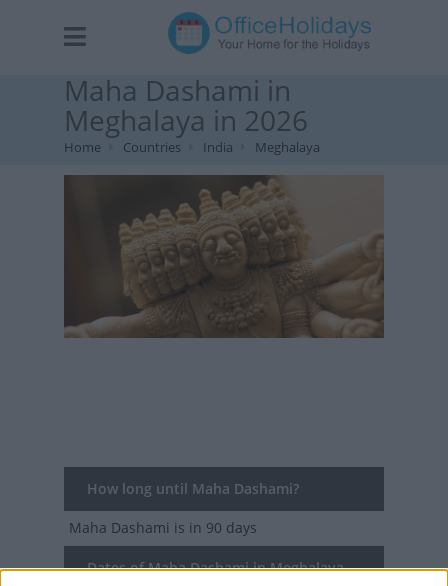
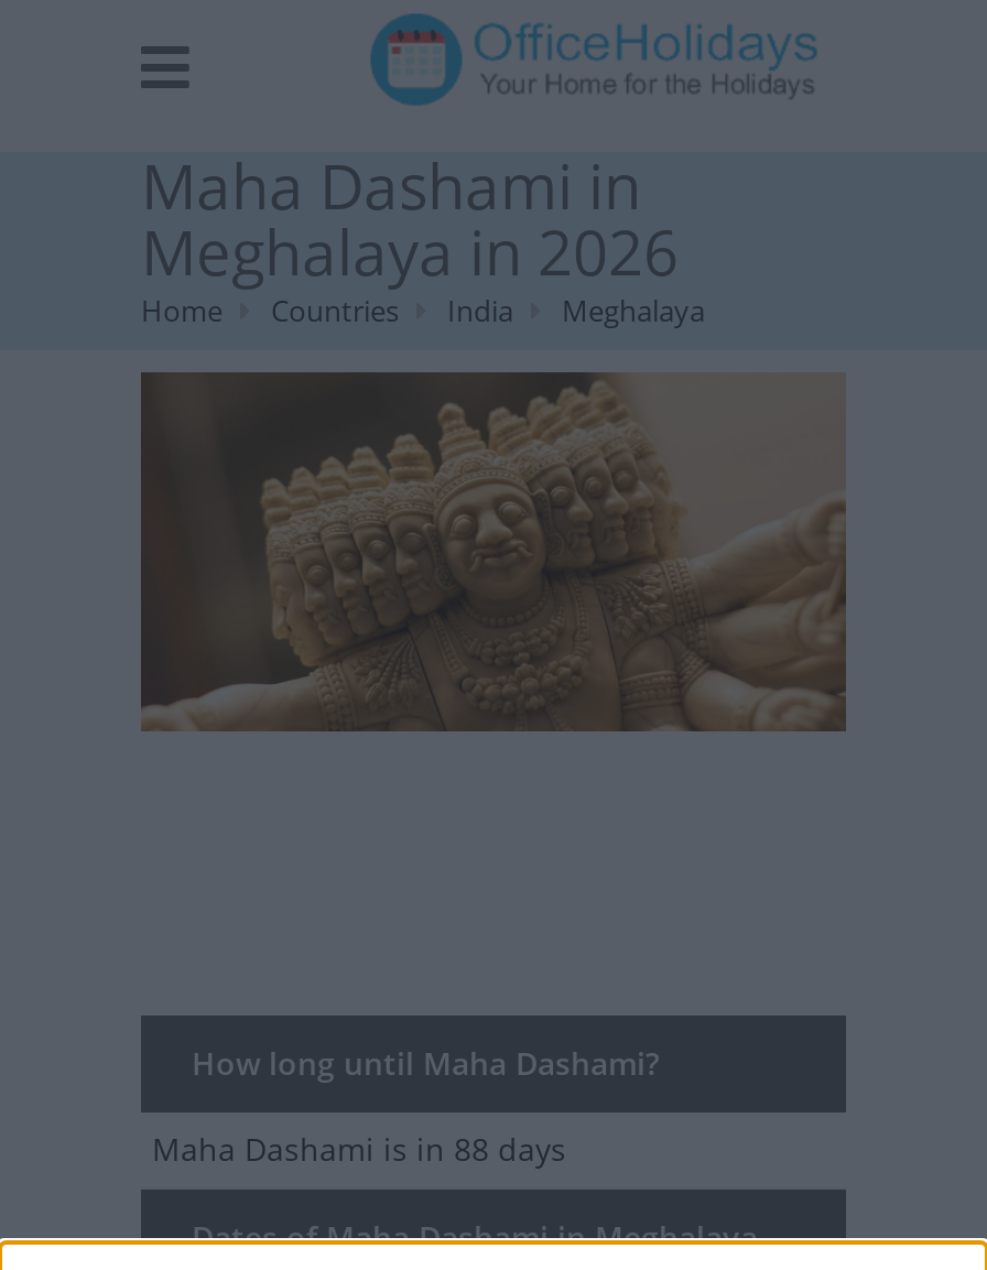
- Maha Dashami is in 90 days
+ Maha Dashami is in 88 days
